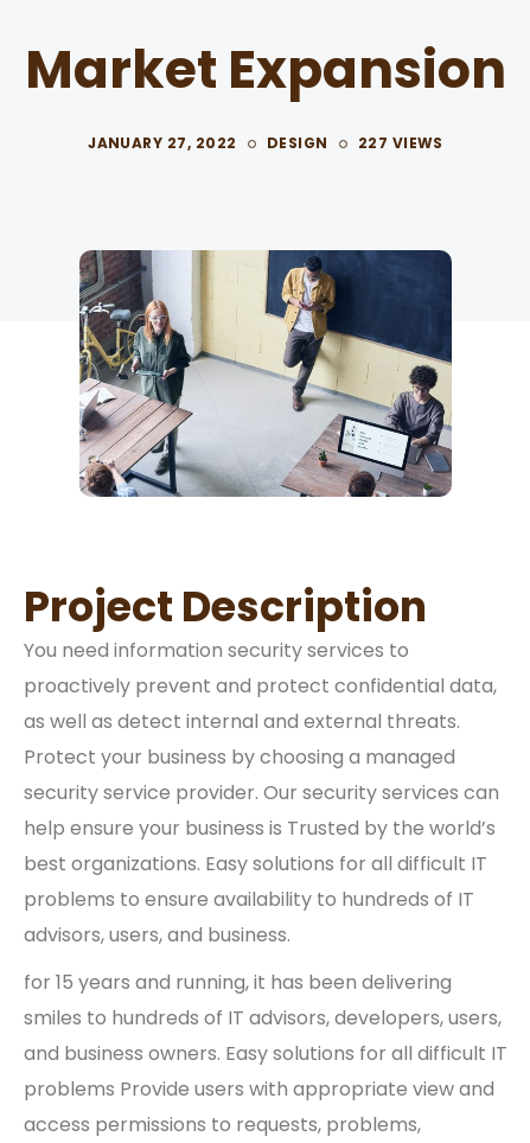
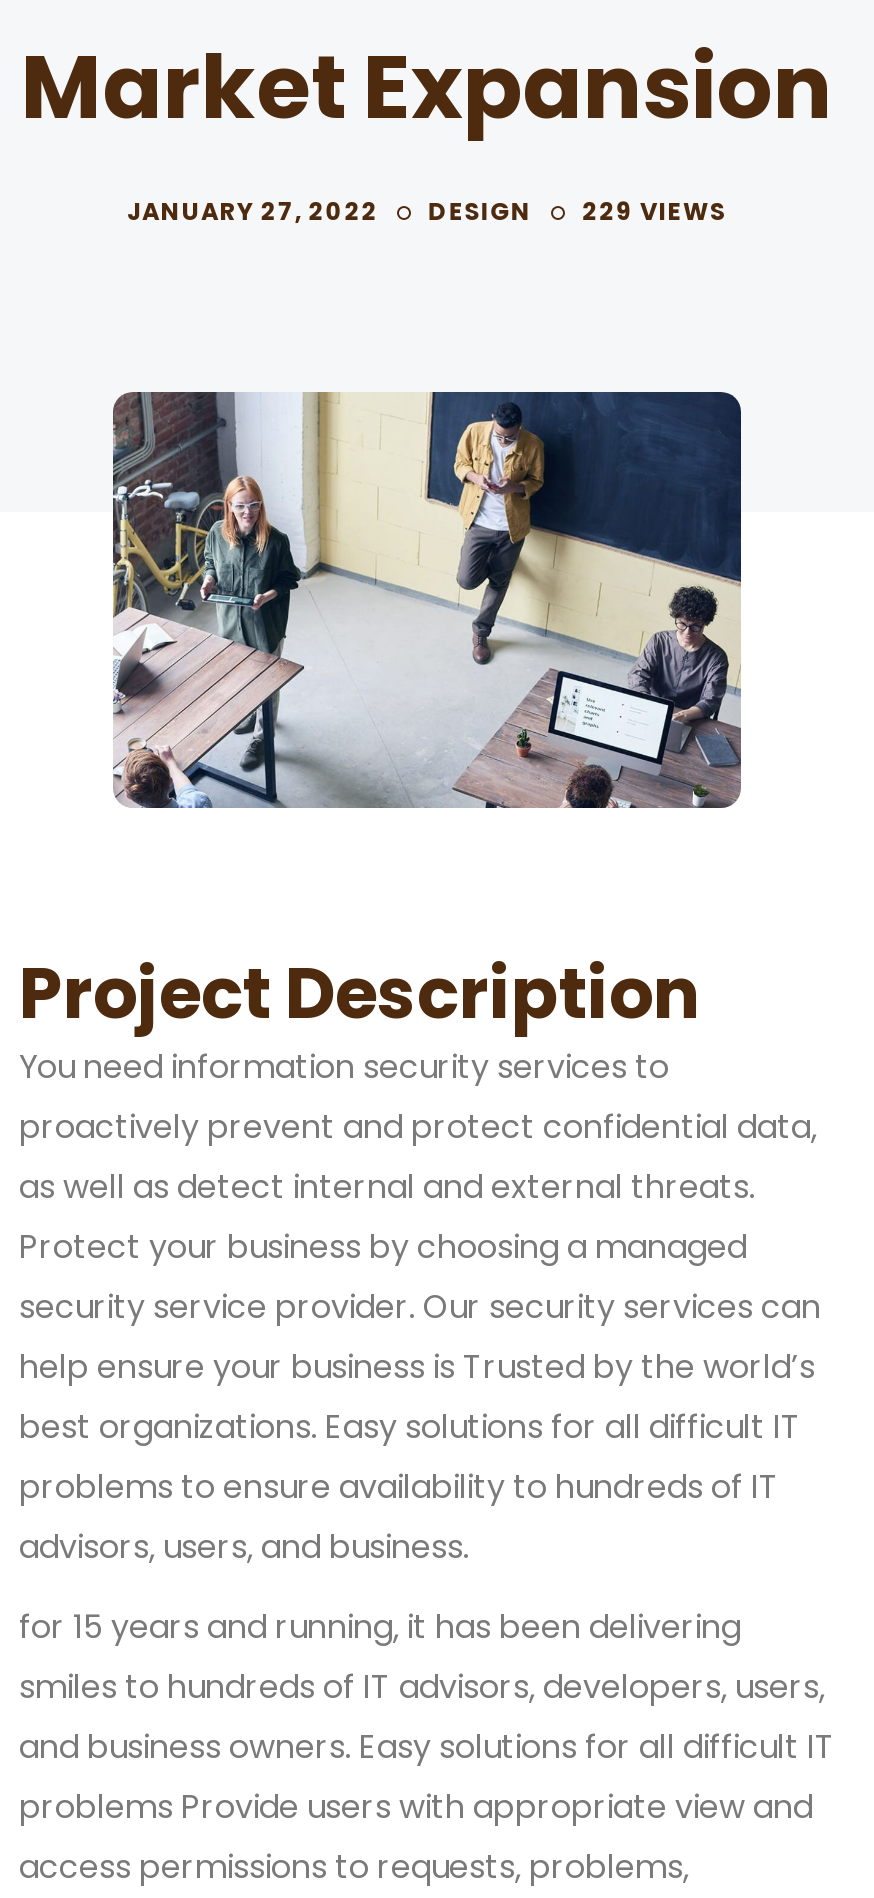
- JANUARY 27, 2022 DESIGN 227 VIEWS
+ JANUARY 27, 2022 DESIGN 229 VIEWS
